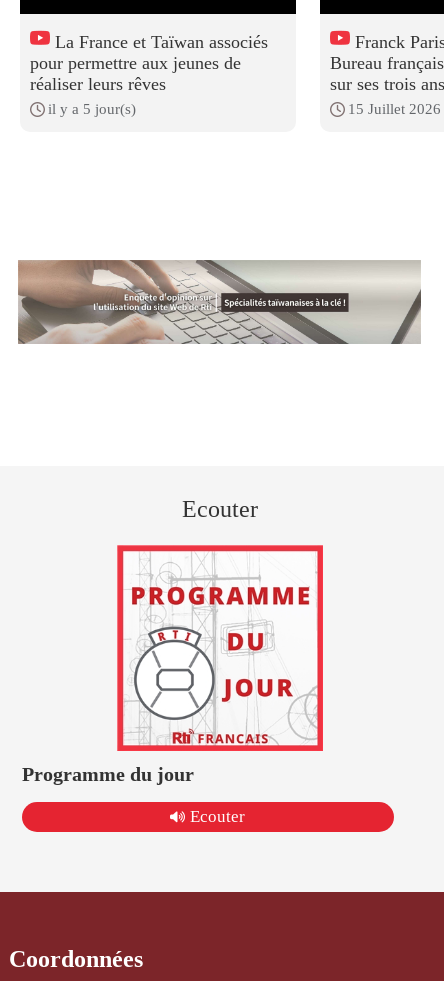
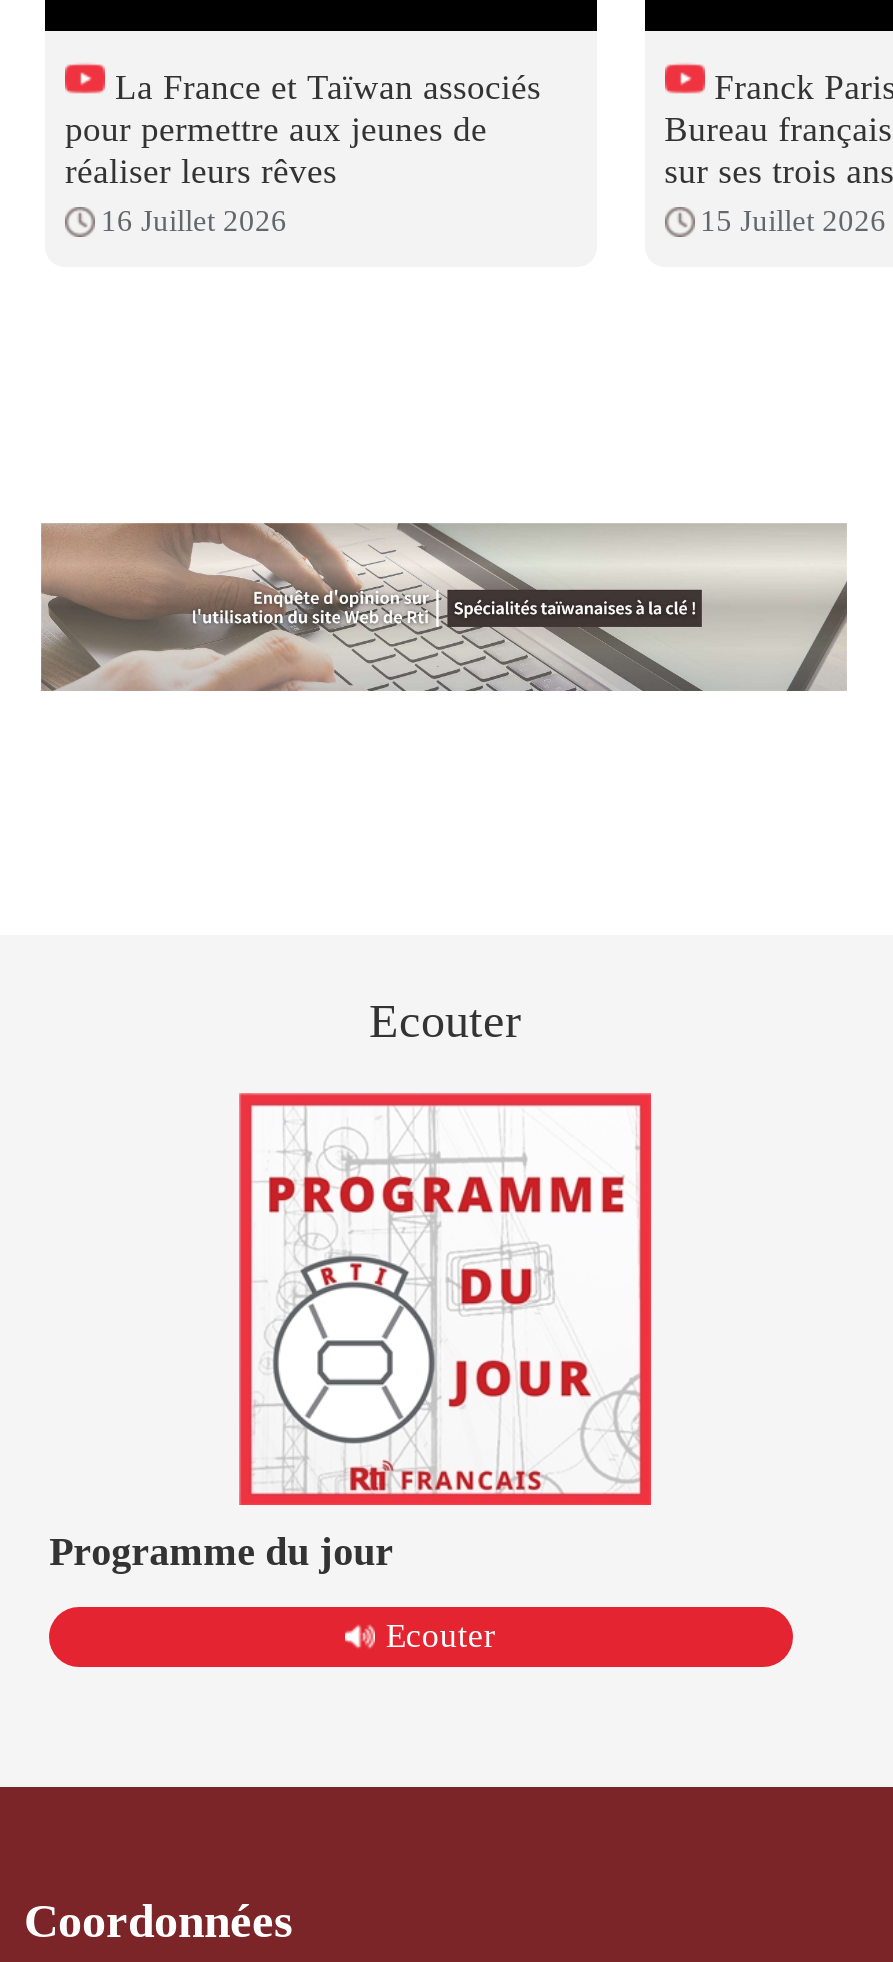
- il y a 5 jour(s)
+ 16 Juillet 2026
